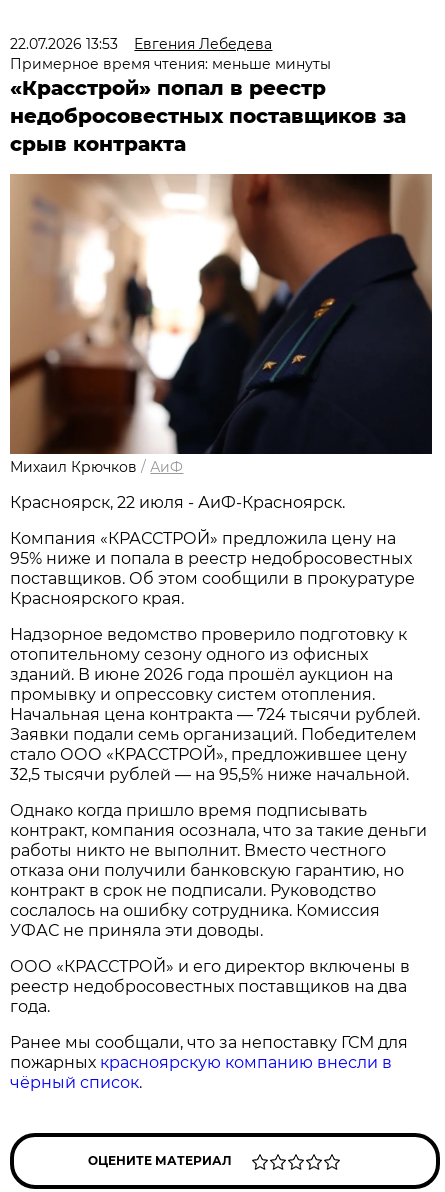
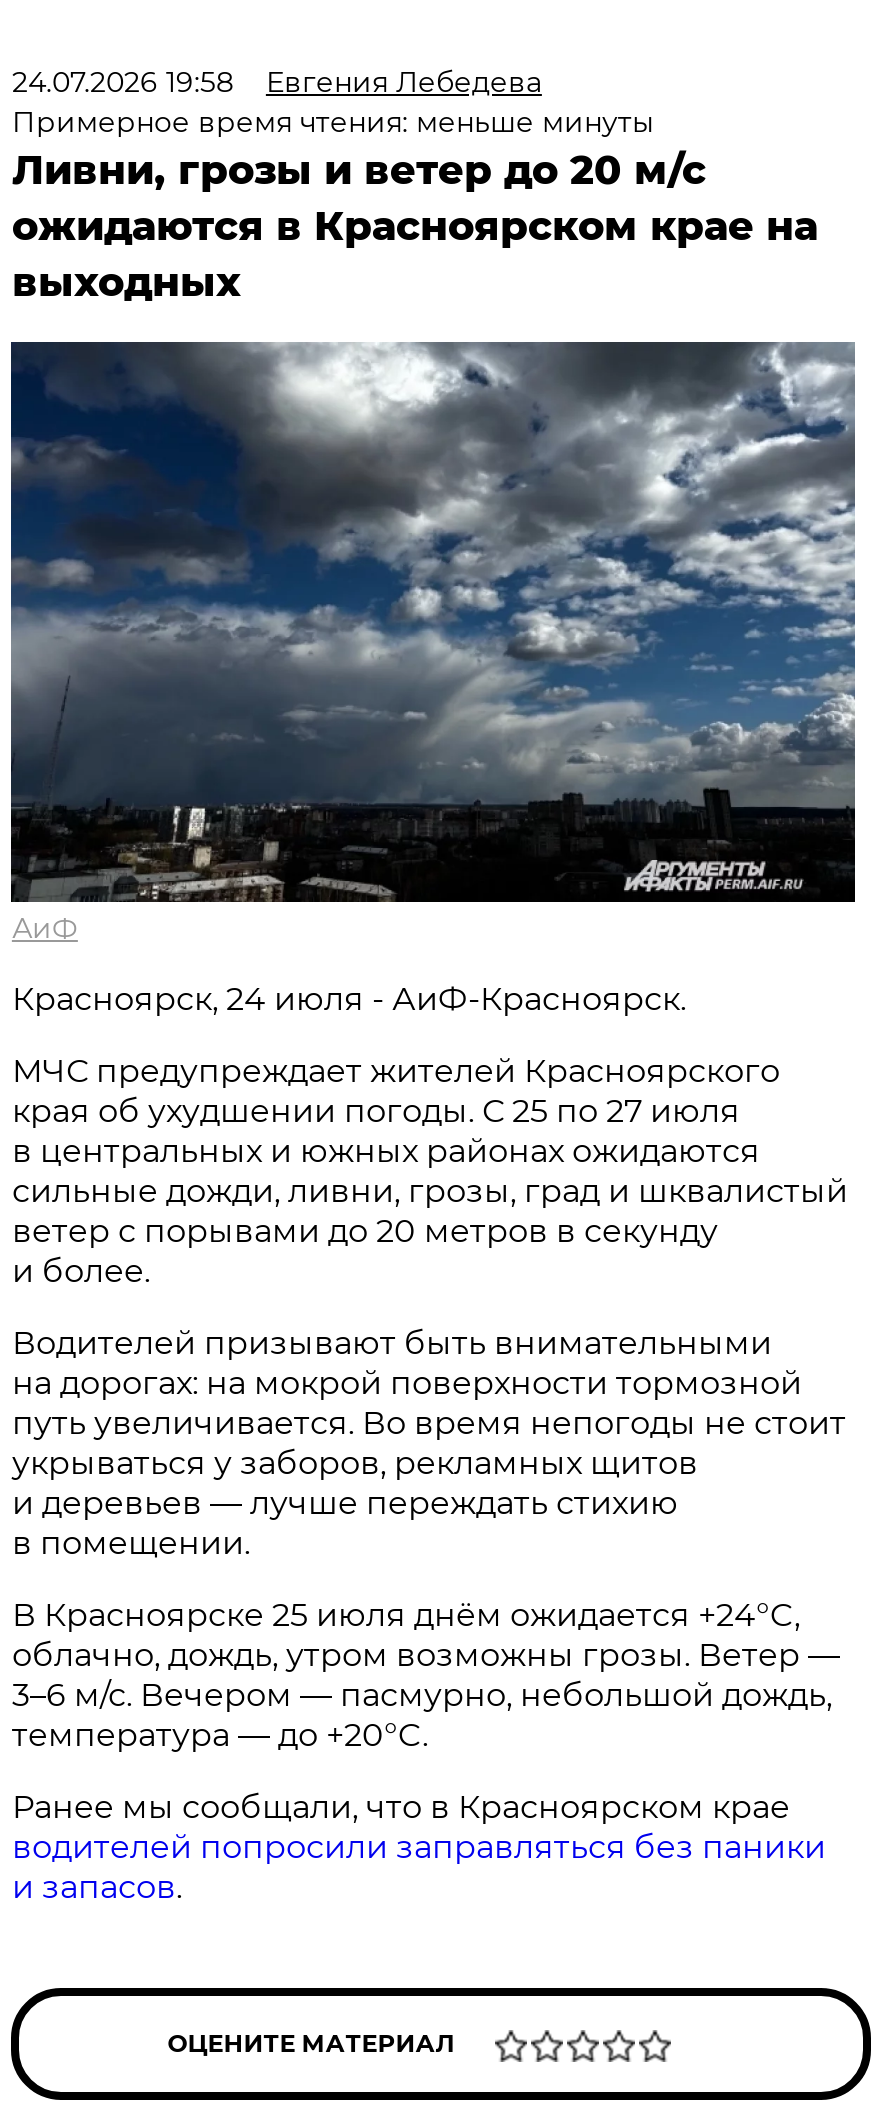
- 22.07.2026 13:53 Евгения Лебедева
+ 24.07.2026 19:58 Евгения Лебедева

- «Красстрой» попал в реестр
- недобросовестных поставщиков за
- срыв контракта
+ Ливни, грозы и ветер до 20 м/с
+ ожидаются в Красноярском крае на
+ выходных

- [image]
+ [image]

- Михаил Крючков / АиФ
- Красноярск, 22 июля - АиФ-Красноярск.
- Компания «КРАССТРОЙ» предложила цену на
- 95% ниже и попала в реестр недобросовестных
- поставщиков. Об этом сообщили в прокуратуре
- Красноярского края.
- Надзорное ведомство проверило подготовку к
- отопительному сезону одного из офисных
- зданий. В июне 2026 года прошёл аукцион на
- промывку и опрессовку систем отопления.
- Начальная цена контракта — 724 тысячи рублей.
- Заявки подали семь организаций. Победителем
- стало ООО «КРАССТРОЙ», предложившее цену
- 32,5 тысячи рублей — на 95,5% ниже начальной.
- Однако когда пришло время подписывать
- контракт, компания осознала, что за такие деньги
- работы никто не выполнит. Вместо честного
- отказа они получили банковскую гарантию, но
- контракт в срок не подписали. Руководство
- сослалось на ошибку сотрудника. Комиссия
- УФАС не приняла эти доводы.
- ООО «КРАССТРОЙ» и его директор включены в
- реестр недобросовестных поставщиков на два
- года.
- Ранее мы сообщали, что за непоставку ГСМ для
- пожарных красноярскую компанию внесли в
- чёрный список.
+ АиФ
+ Красноярск, 24 июля - АиФ-Красноярск.
+ МЧС предупреждает жителей Красноярского
+ края об ухудшении погоды. С 25 по 27 июля
+ в центральных и южных районах ожидаются
+ сильные дожди, ливни, грозы, град и шквалистый
+ ветер с порывами до 20 метров в секунду
+ и более.
+ Водителей призывают быть внимательными
+ на дорогах: на мокрой поверхности тормозной
+ путь увеличивается. Во время непогоды не стоит
+ укрываться у заборов, рекламных щитов
+ и деревьев — лучше переждать стихию
+ в помещении.
+ В Красноярске 25 июля днём ожидается +24°C,
+ облачно, дождь, утром возможны грозы. Ветер —
+ 3–6 м/с. Вечером — пасмурно, небольшой дождь,
+ температура — до +20°C.
+ Ранее мы сообщали, что в Красноярском крае
+ водителей попросили заправляться без паники
+ и запасов.
